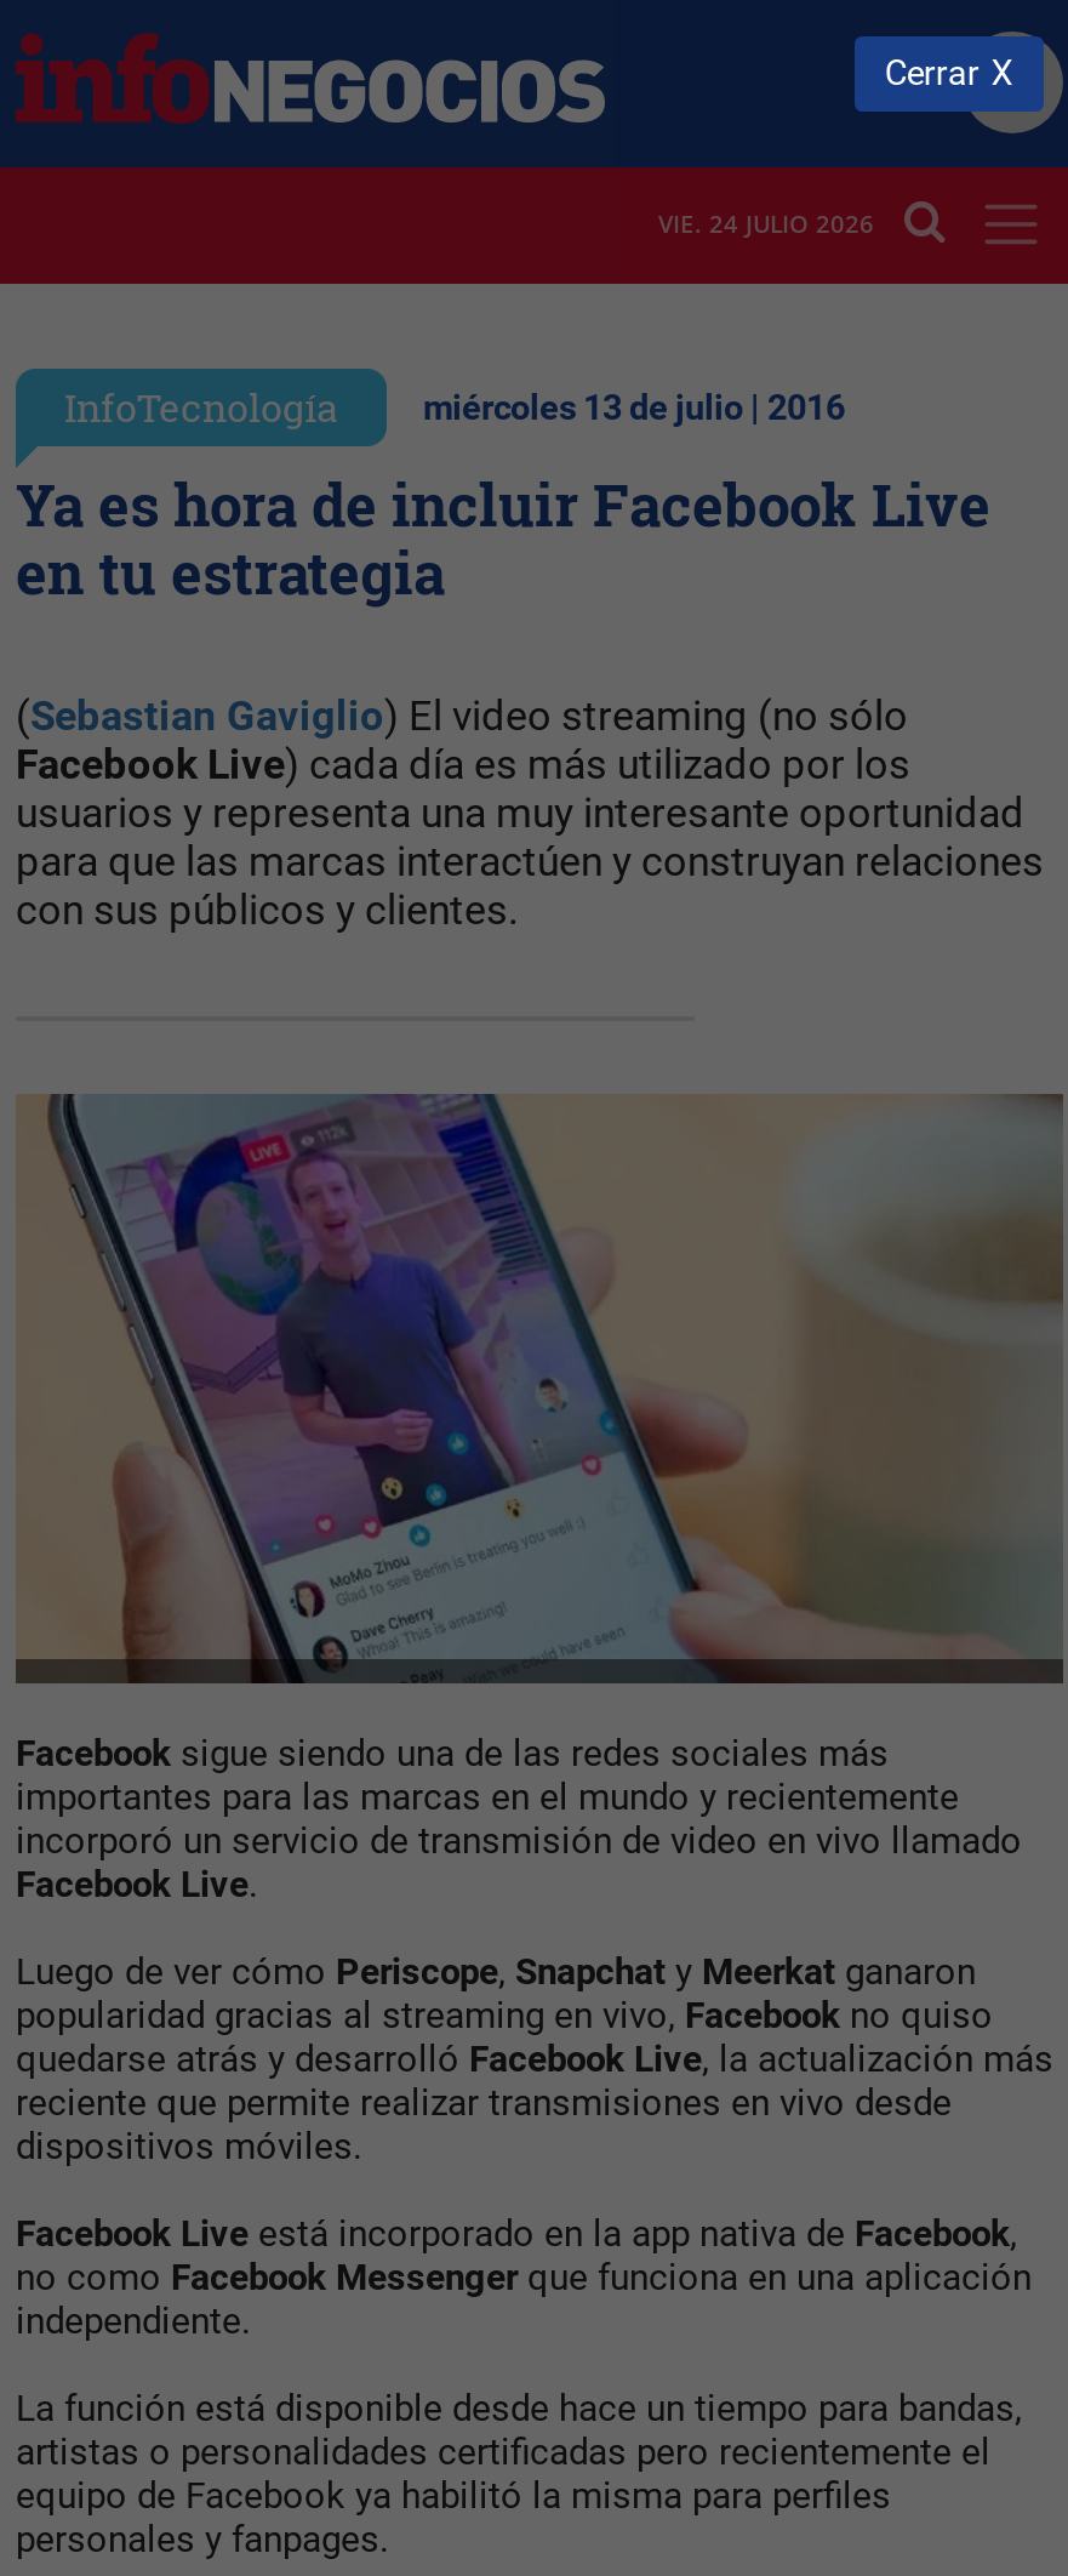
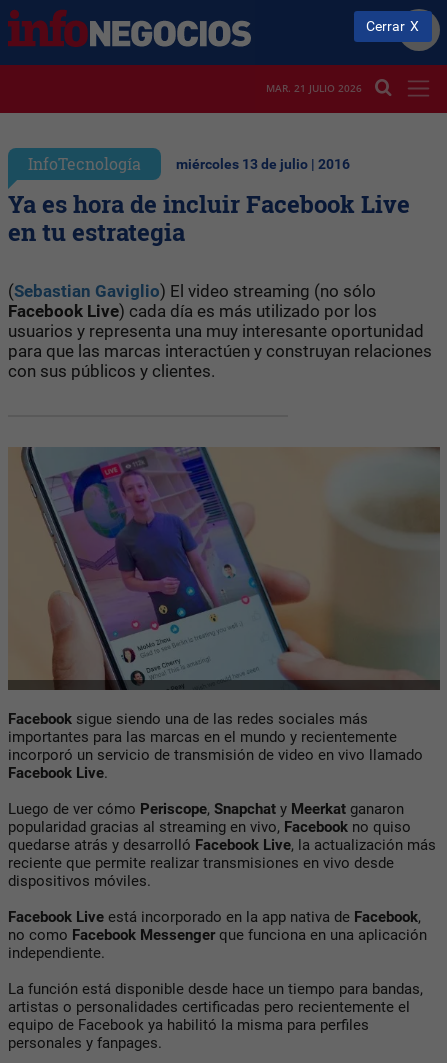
- VIE. 24 JULIO 2026
+ MAR. 21 JULIO 2026
